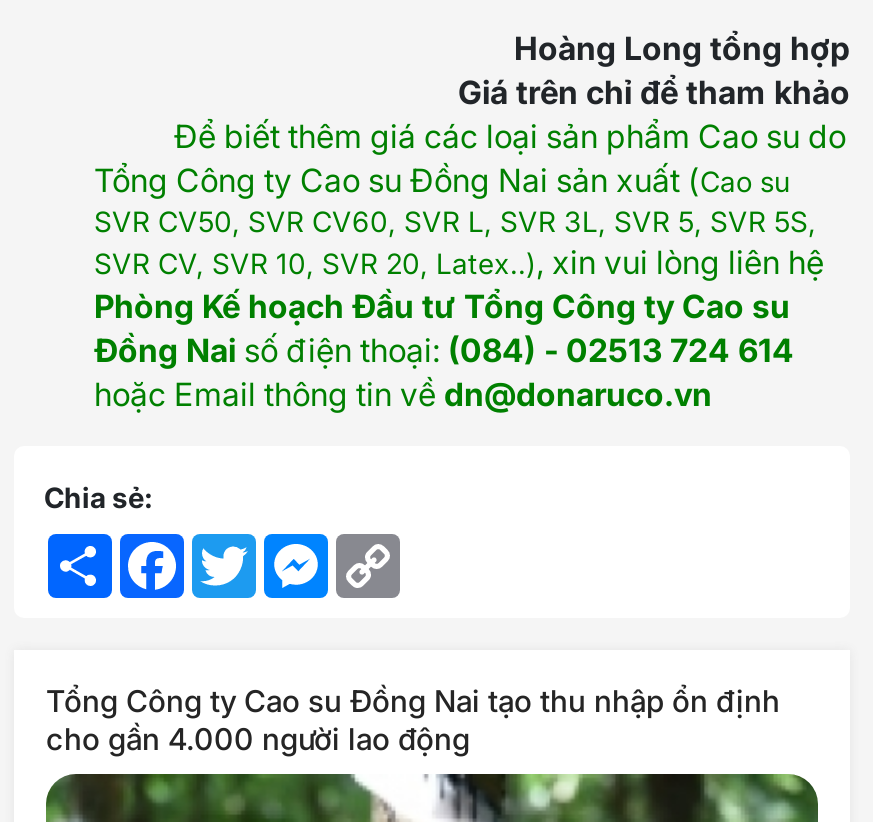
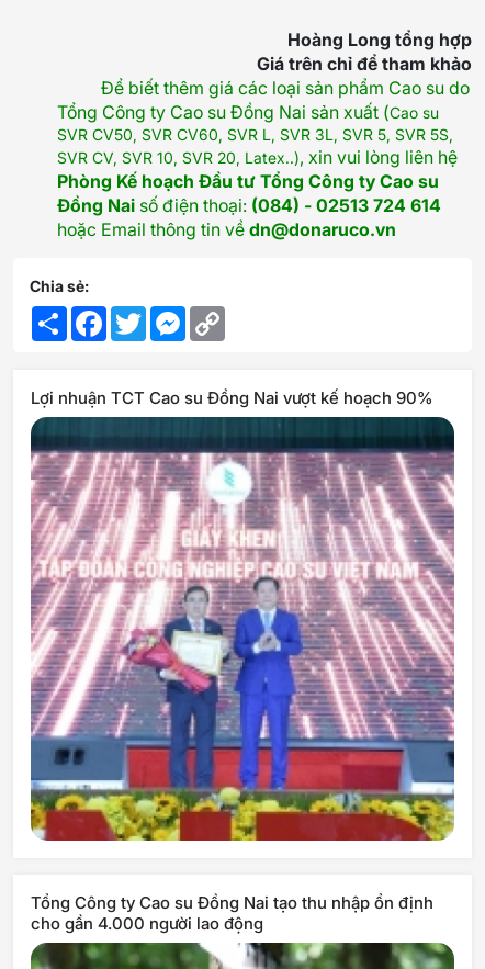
+ [image]

+ Lợi nhuận TCT Cao su Đồng Nai vượt kế hoạch 90%
